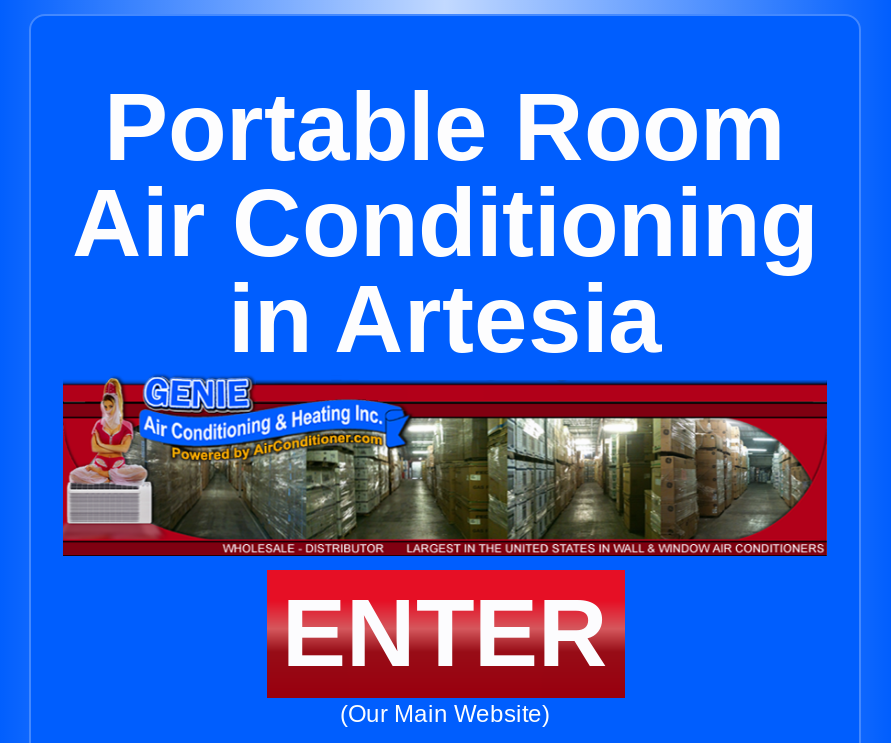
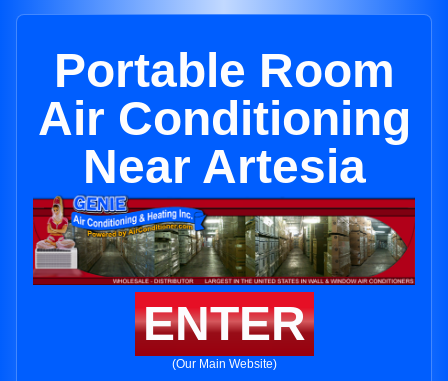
- in Artesia
+ Near Artesia
